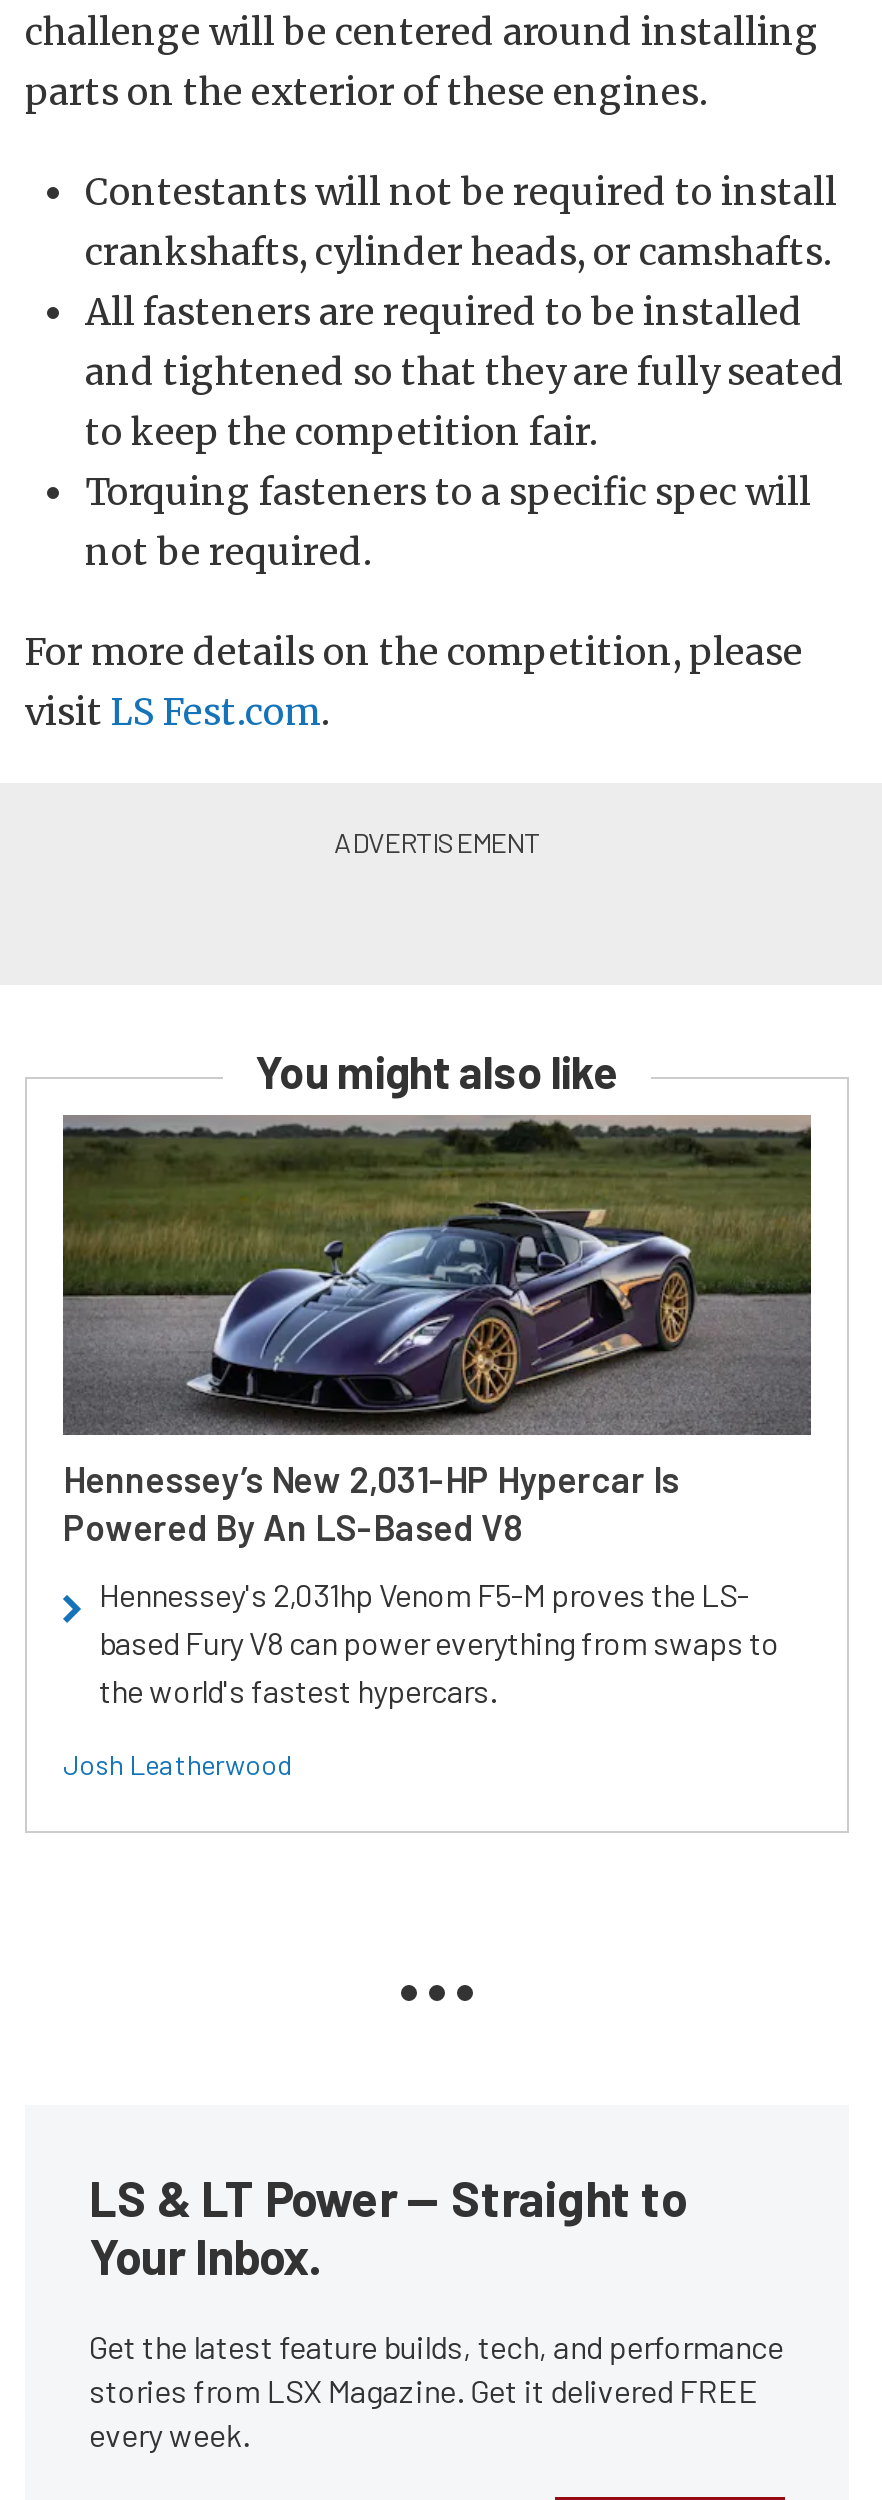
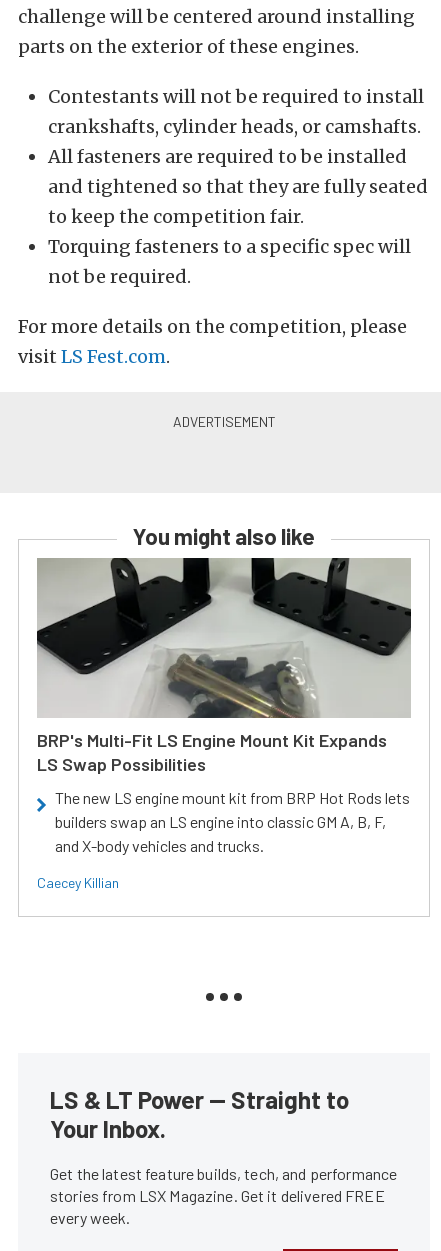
- [image]
- Hennessey’s New 2,031-HP Hypercar Is
- Powered By An LS-Based V8
+ [image]
+ BRP's Multi-Fit LS Engine Mount Kit Expands
+ LS Swap Possibilities

- Hennessey's 2,031hp Venom F5-M proves the LS-
- based Fury V8 can power everything from swaps to
- the world's fastest hypercars.
+ The new LS engine mount kit from BRP Hot Rods lets
+ builders swap an LS engine into classic GM A, B, F,
+ and X-body vehicles and trucks.

- Josh Leatherwood
+ Caecey Killian
